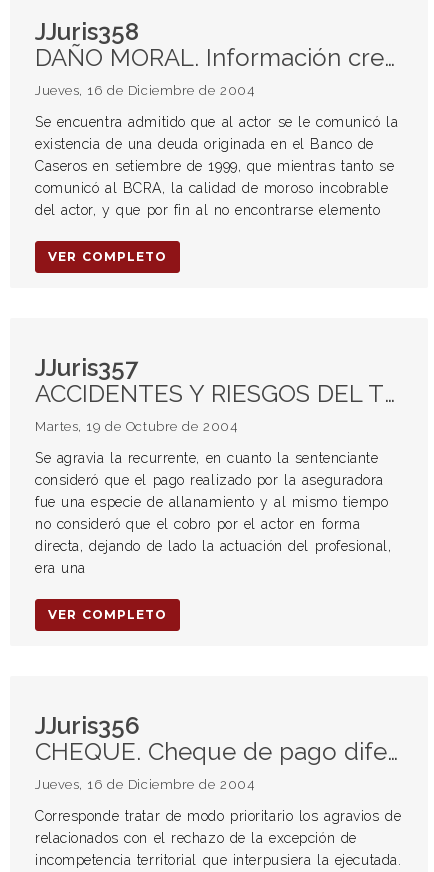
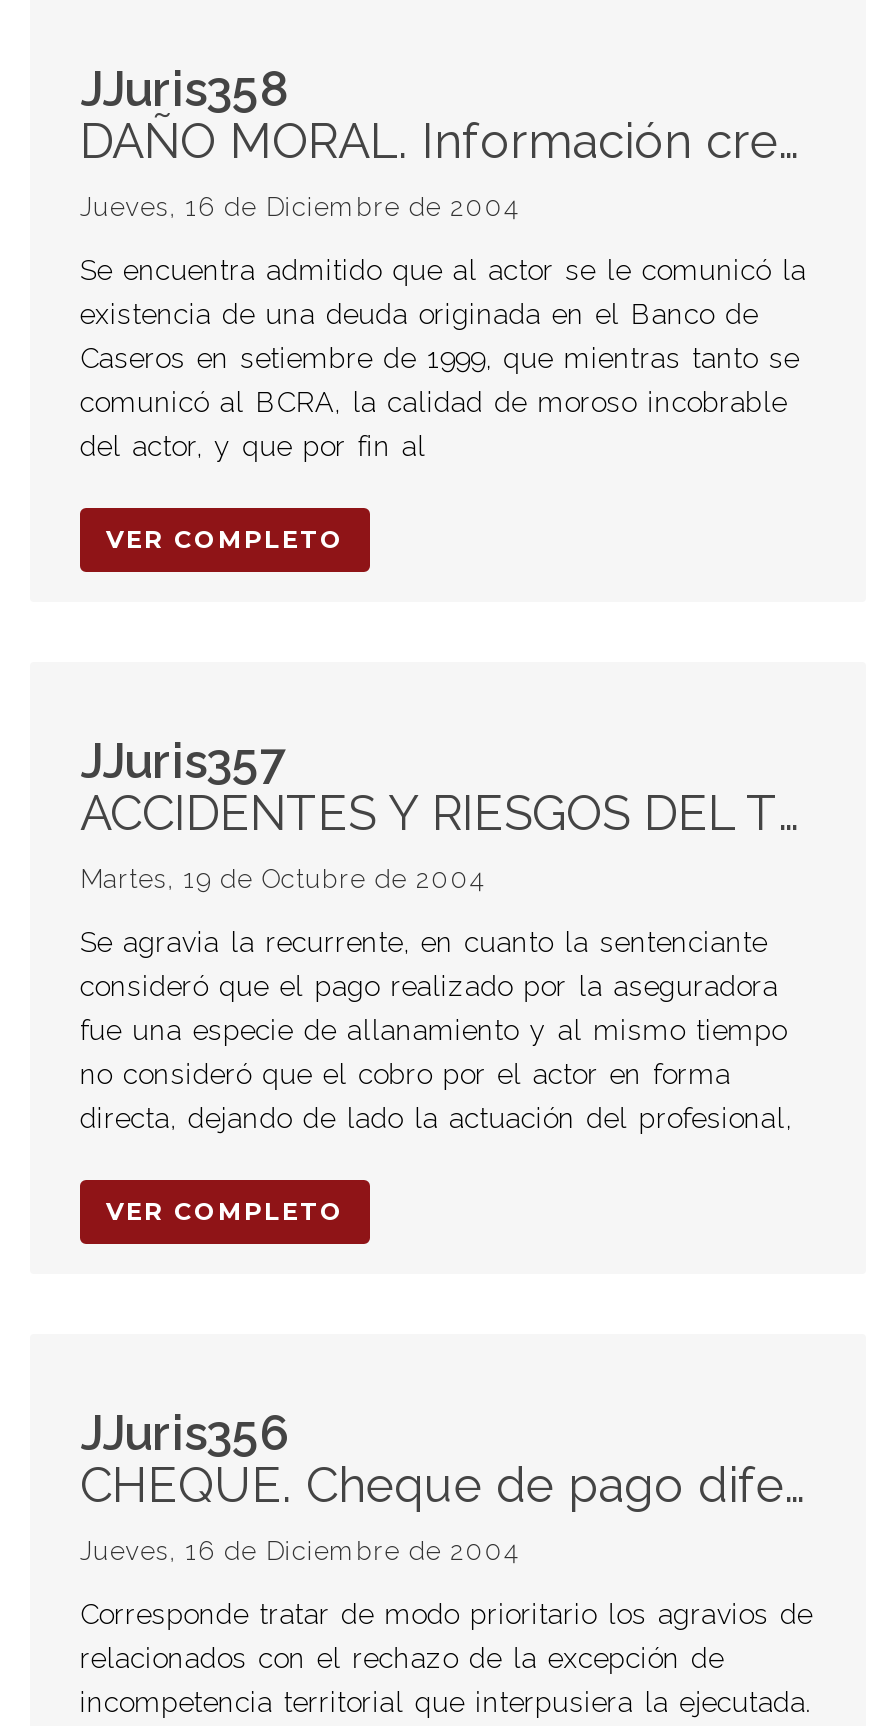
- del actor, y que por fin al no encontrarse elemento
+ del actor, y que por fin al

- era una
